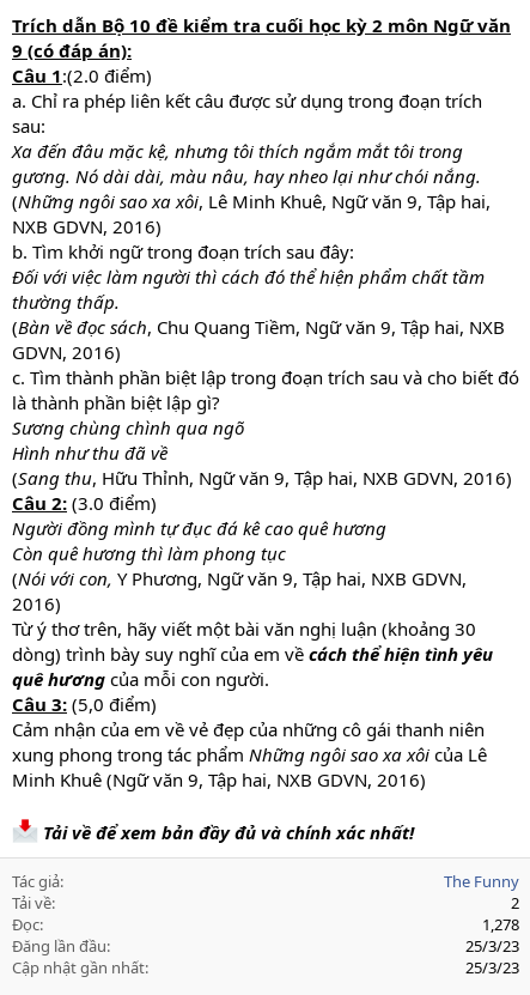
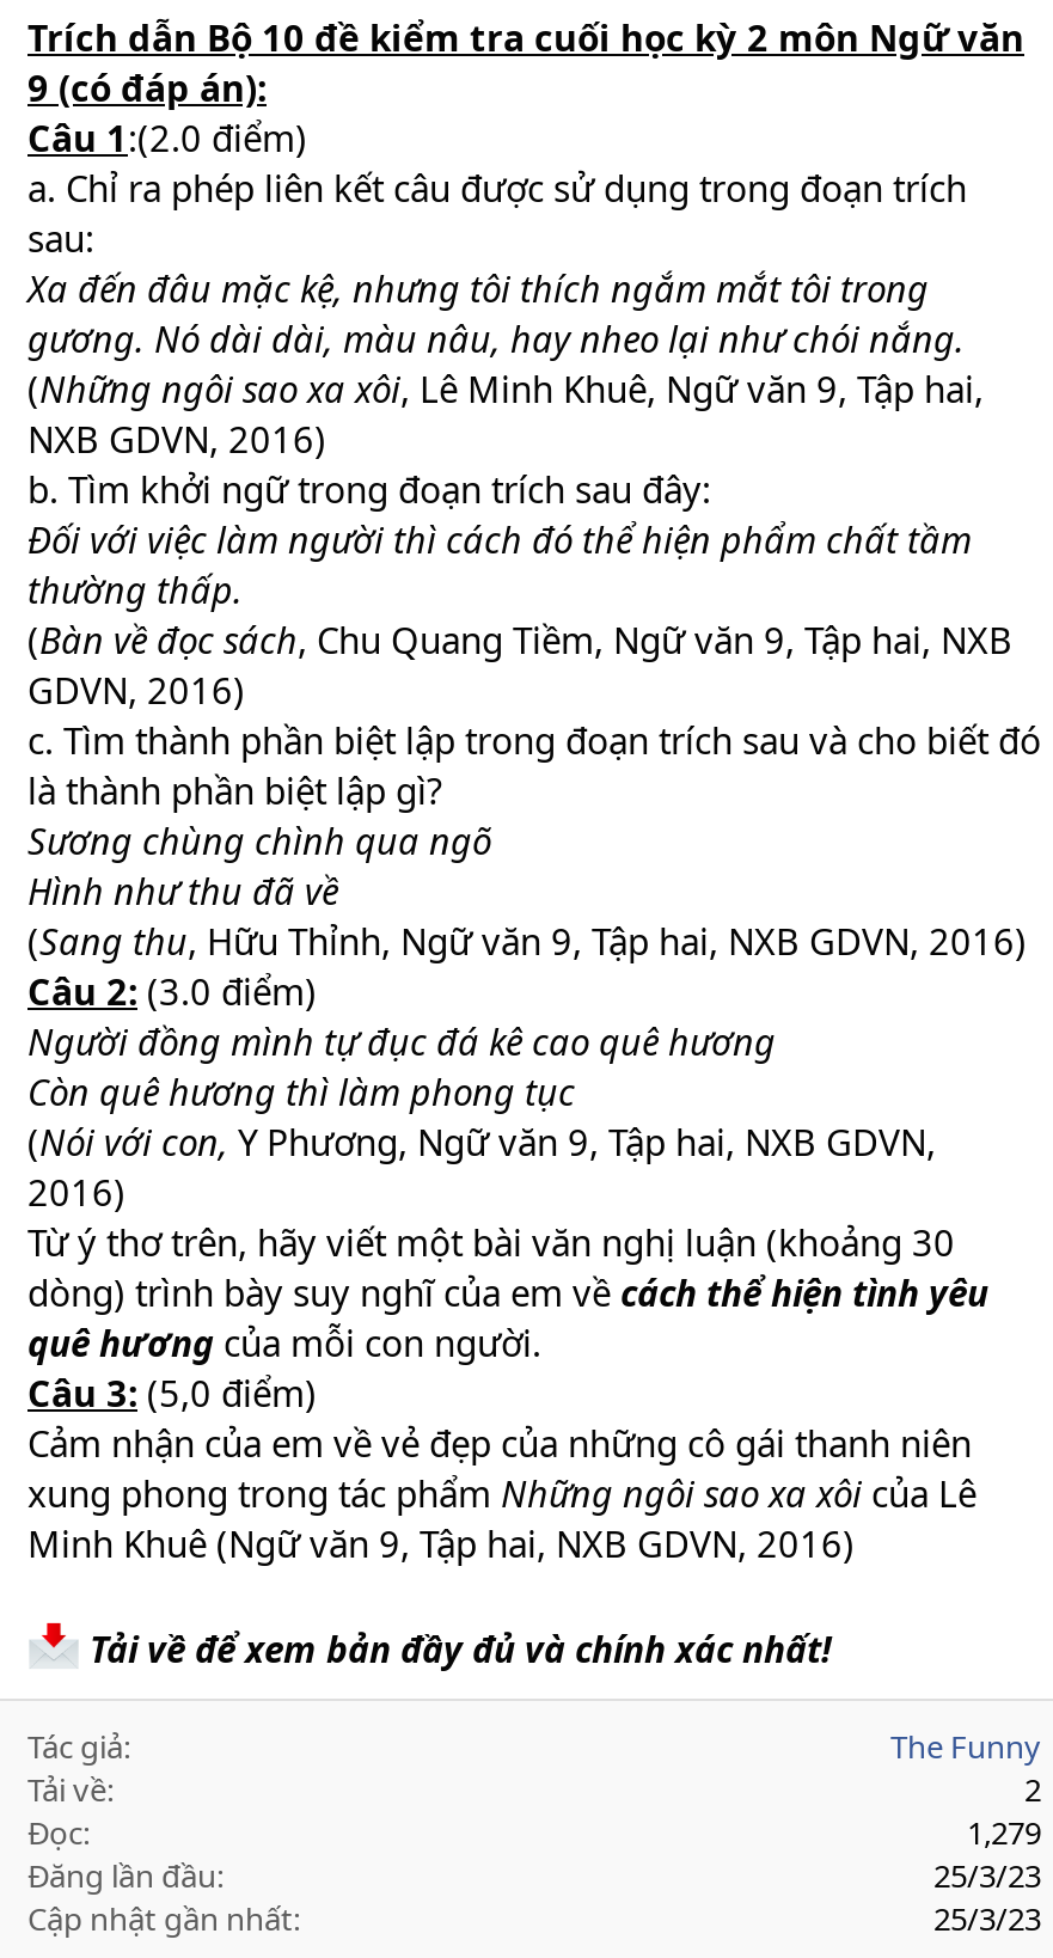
- 1,278
+ 1,279
